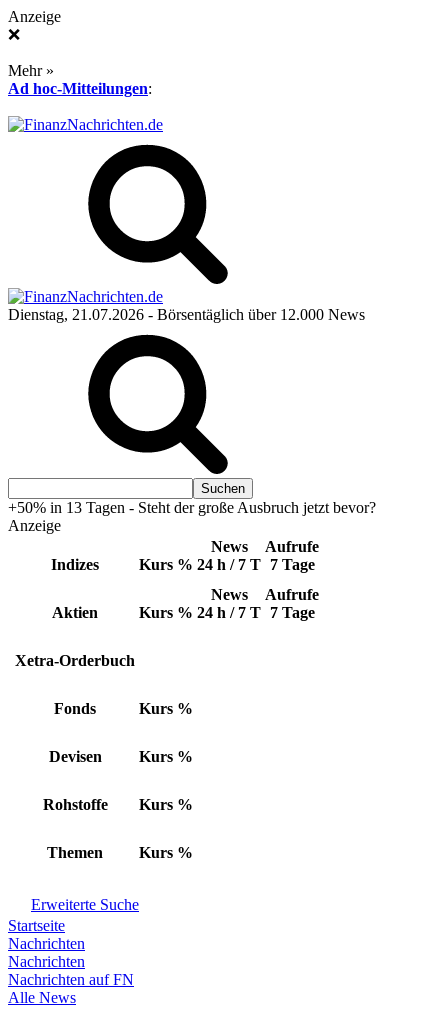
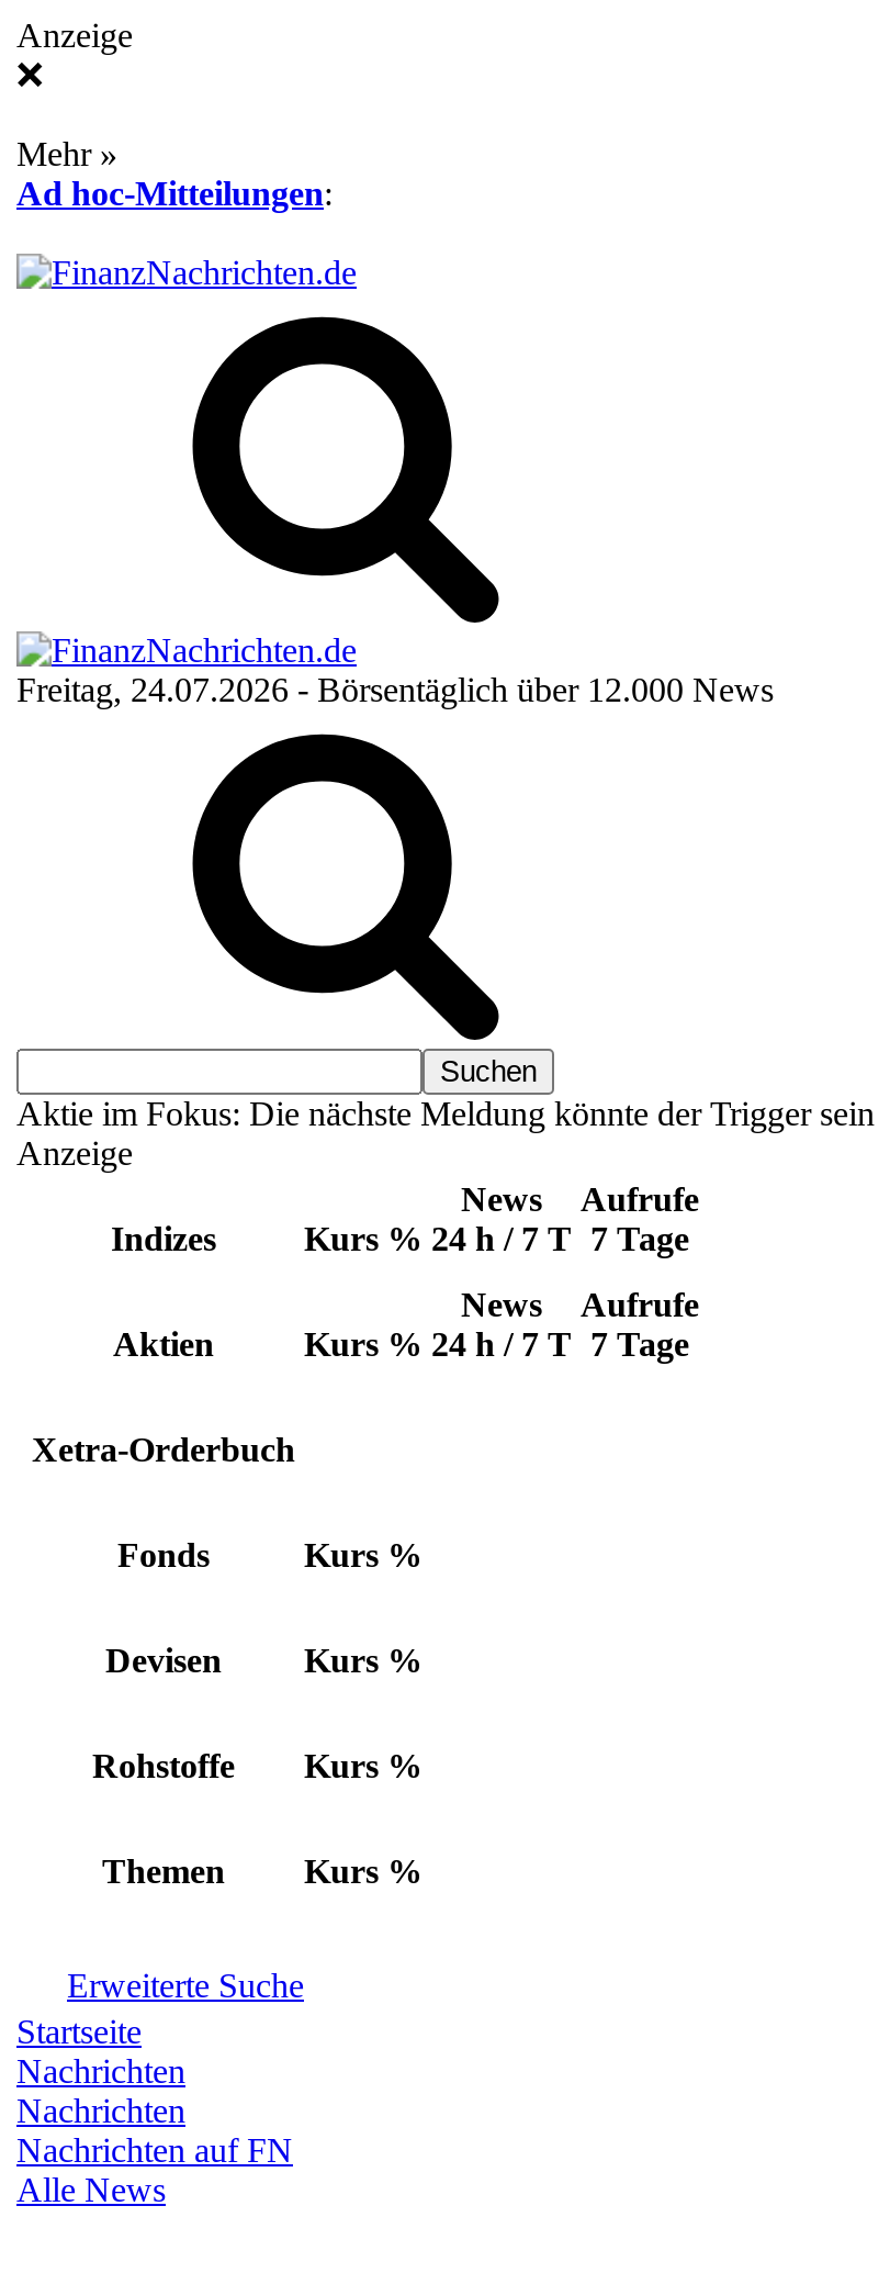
- Dienstag, 21.07.2026 - Börsentäglich über 12.000 News
+ Freitag, 24.07.2026 - Börsentäglich über 12.000 News

- +50% in 13 Tagen - Steht der große Ausbruch jetzt bevor?
+ Aktie im Fokus: Die nächste Meldung könnte der Trigger sein
